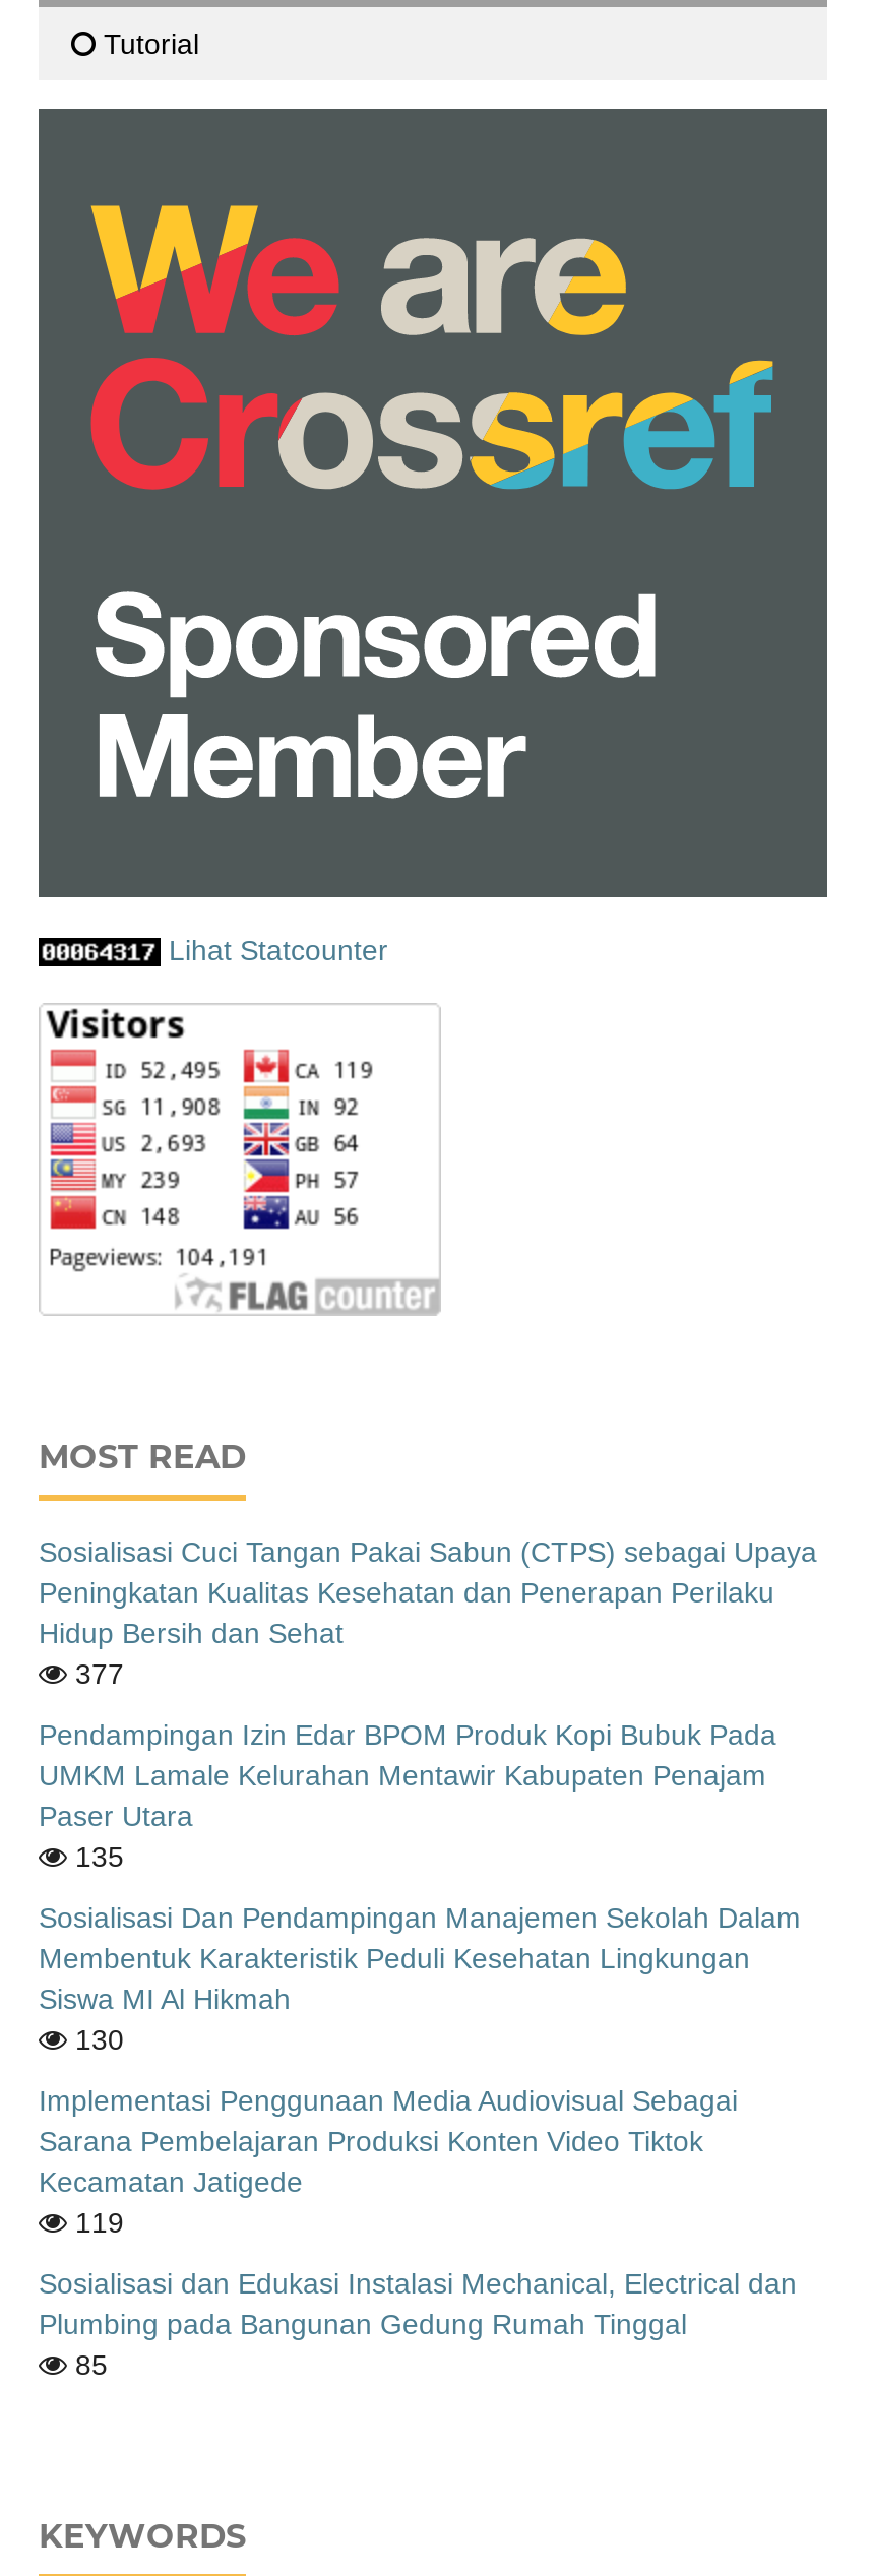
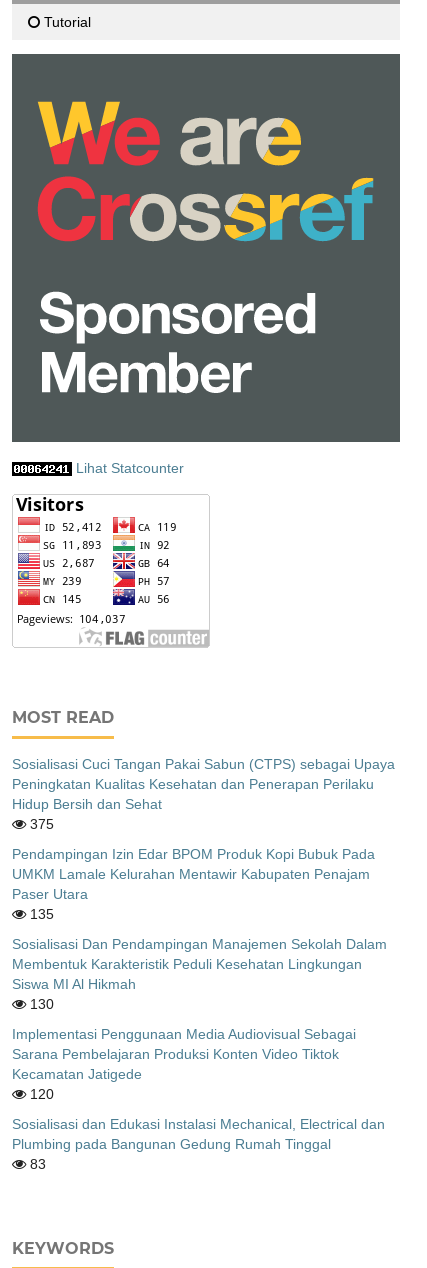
- 377
+ 375

- 119
+ 120

- 85
+ 83
